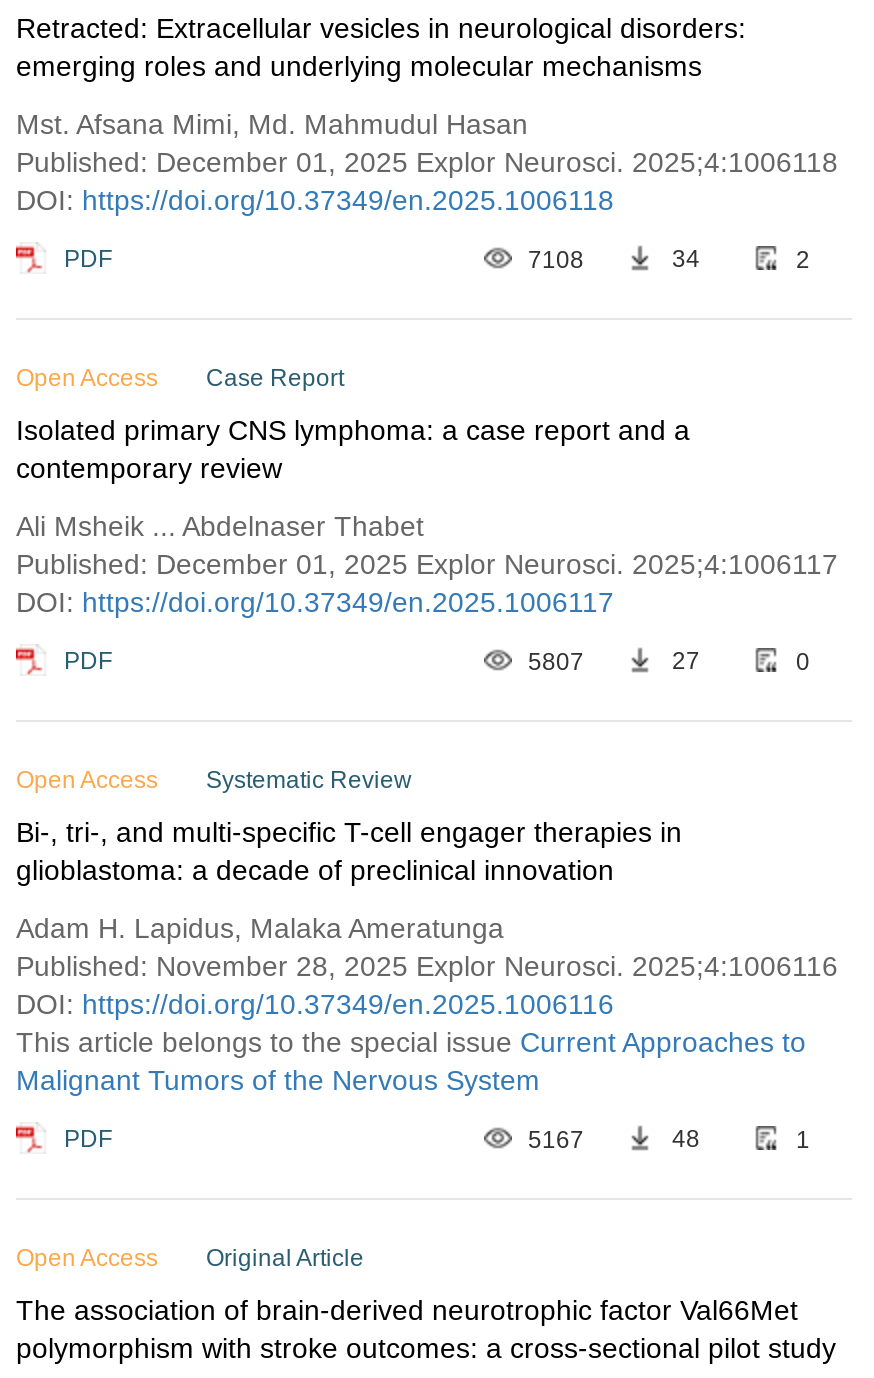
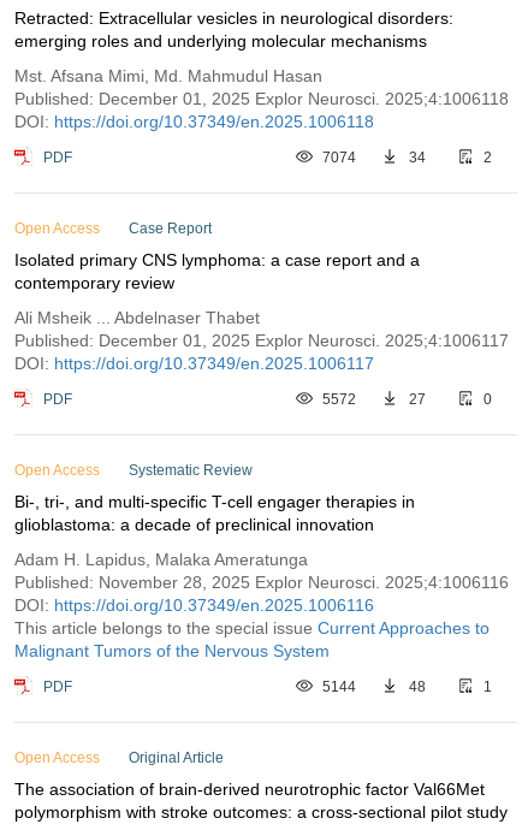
- 7108
+ 7074

- 5807
+ 5572

- 5167
+ 5144
